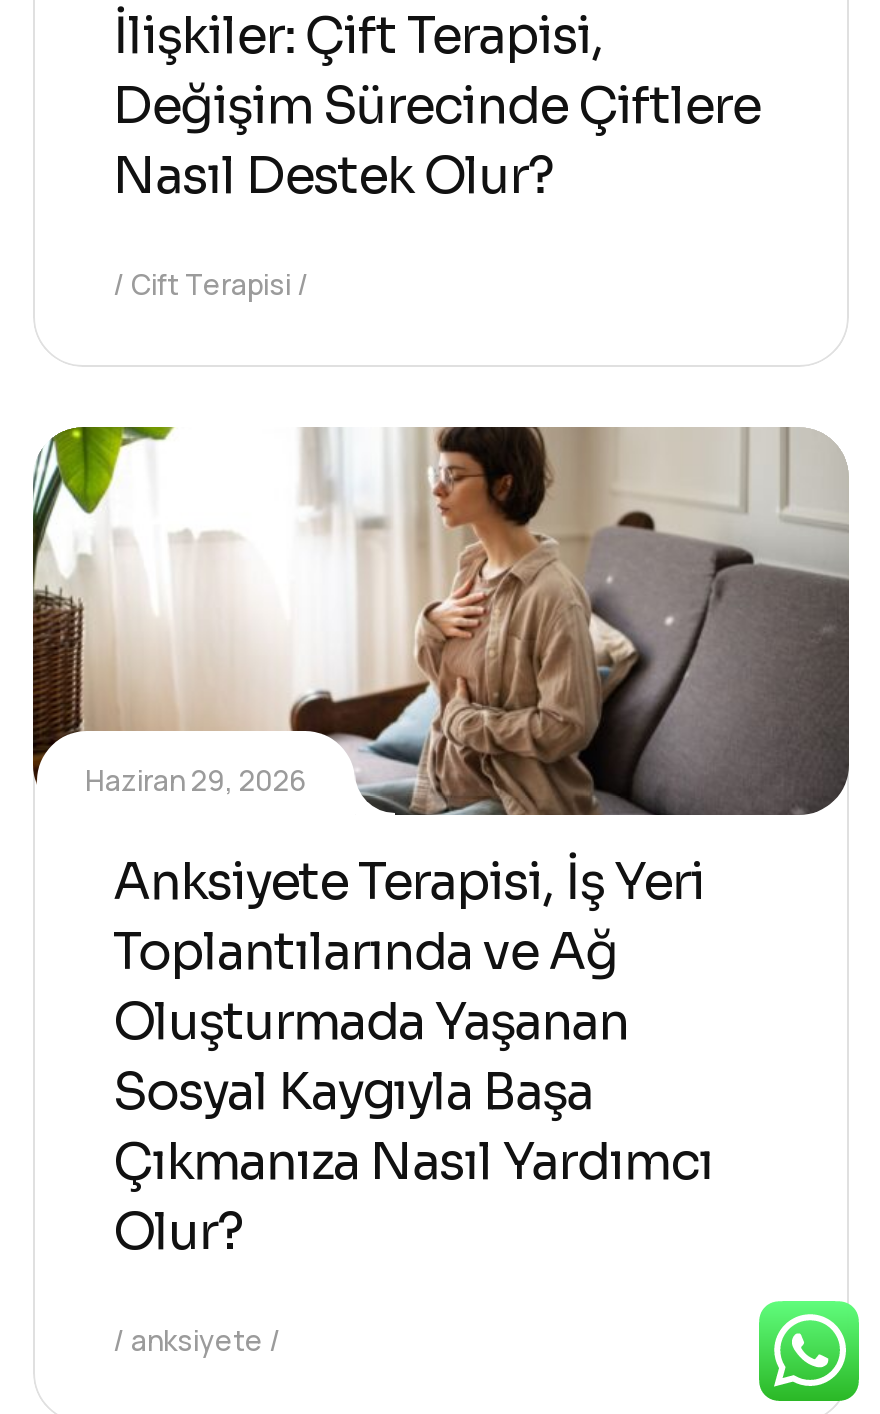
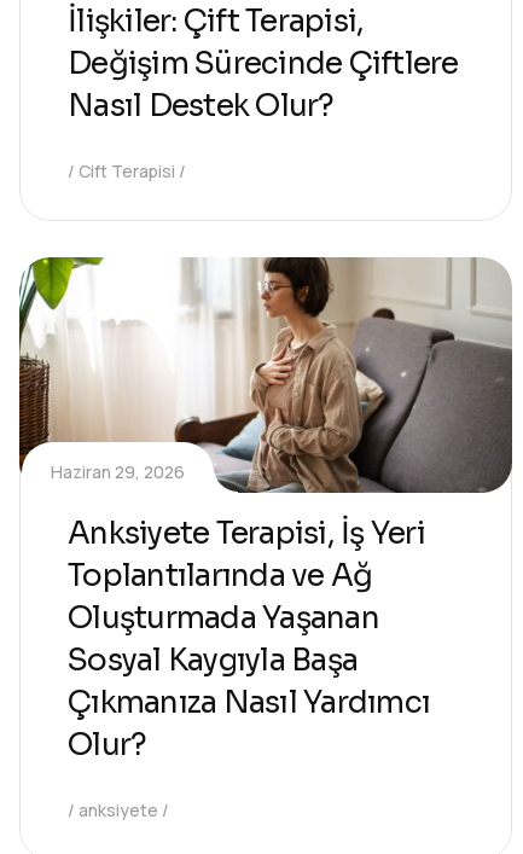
- [image]
